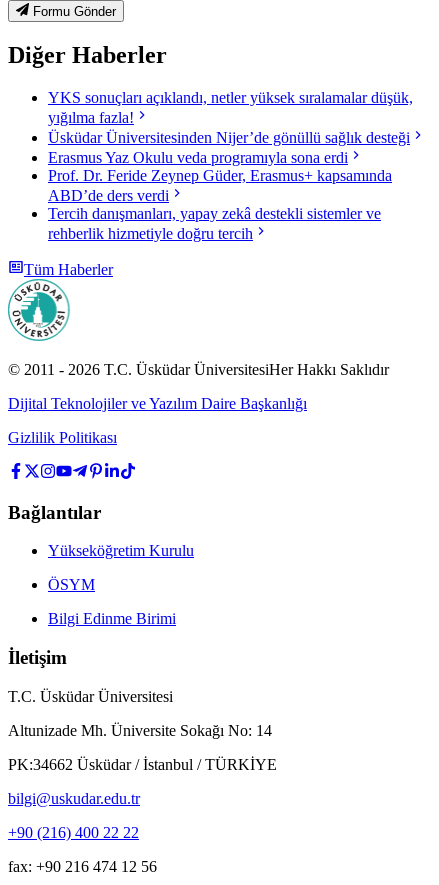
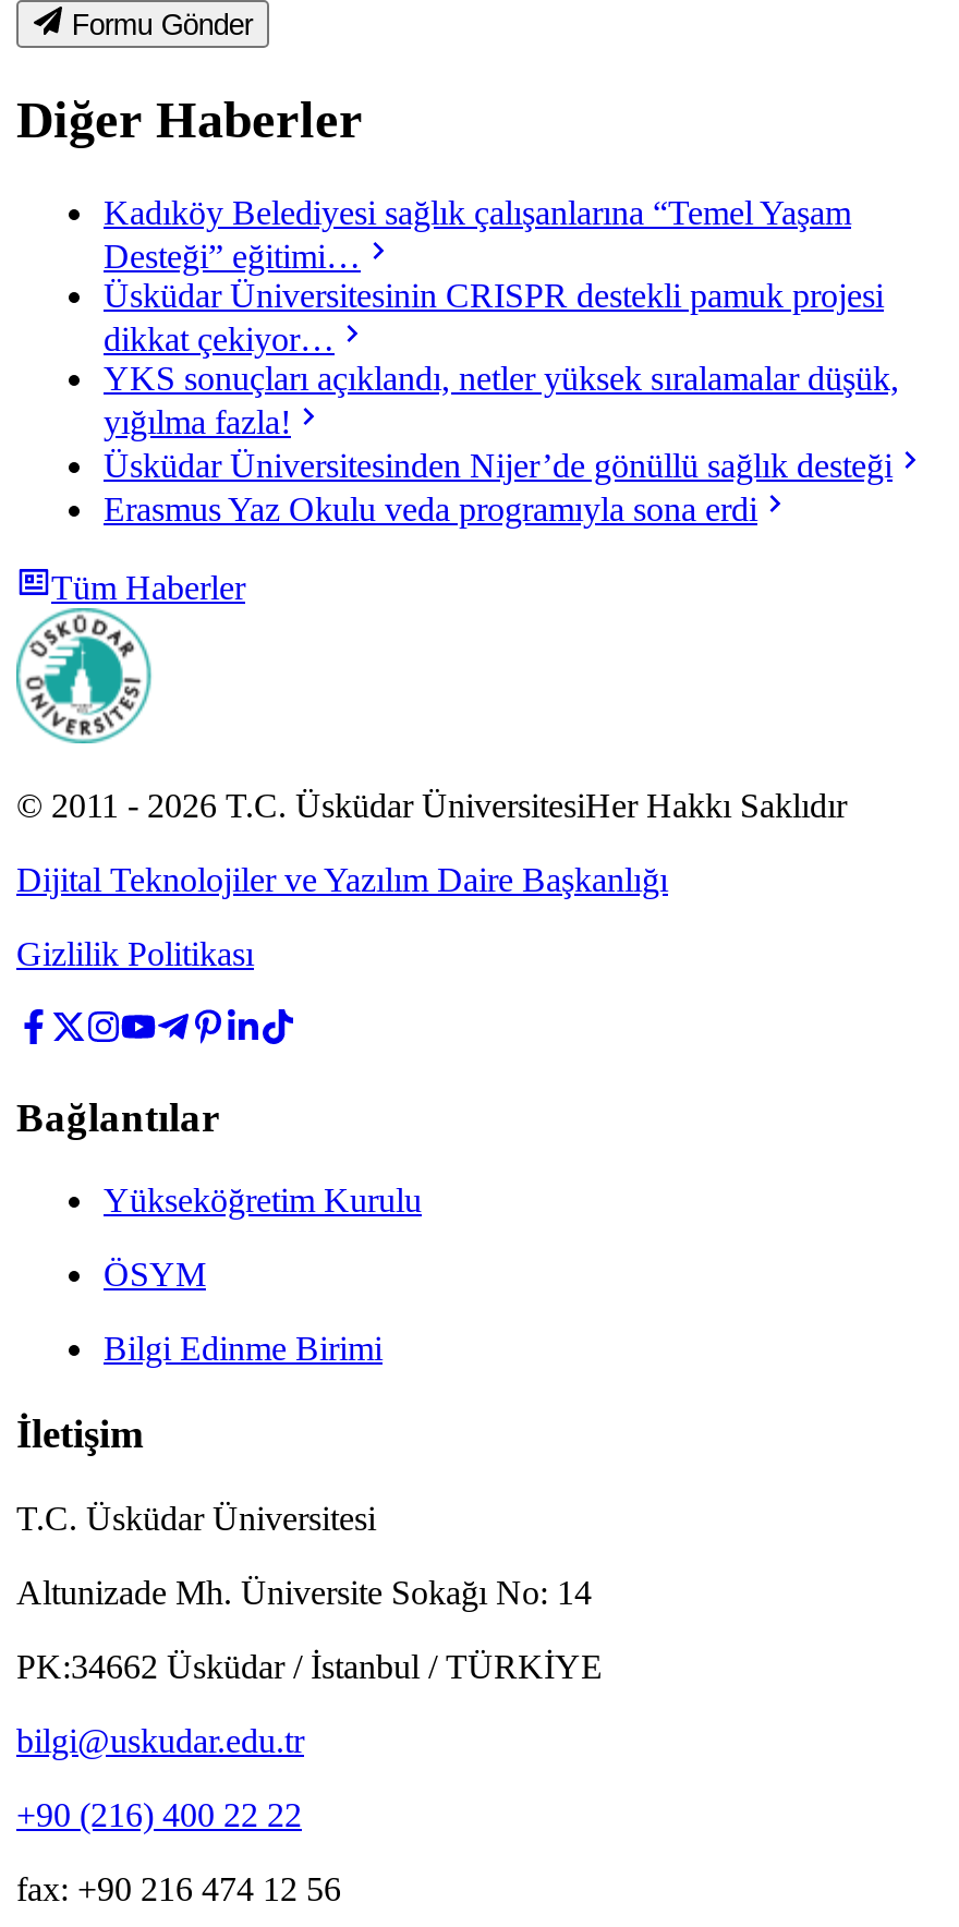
+ Kadıköy Belediyesi sağlık çalışanlarına “Temel Yaşam
+ Desteği” eğitimi…
+ Üsküdar Üniversitesinin CRISPR destekli pamuk projesi
+ dikkat çekiyor…

moved down: YKS sonuçları açıklandı, netler yüksek sıralamalar düşük, | yığılma fazla! | Üsküdar Üniversitesinden Nijer’de gönüllü sağlık desteği | Erasmus Yaz Okulu veda programıyla sona erdi

- Prof. Dr. Feride Zeynep Güder, Erasmus+ kapsamında
- ABD’de ders verdi
- Tercih danışmanları, yapay zekâ destekli sistemler ve
- rehberlik hizmetiyle doğru tercih
